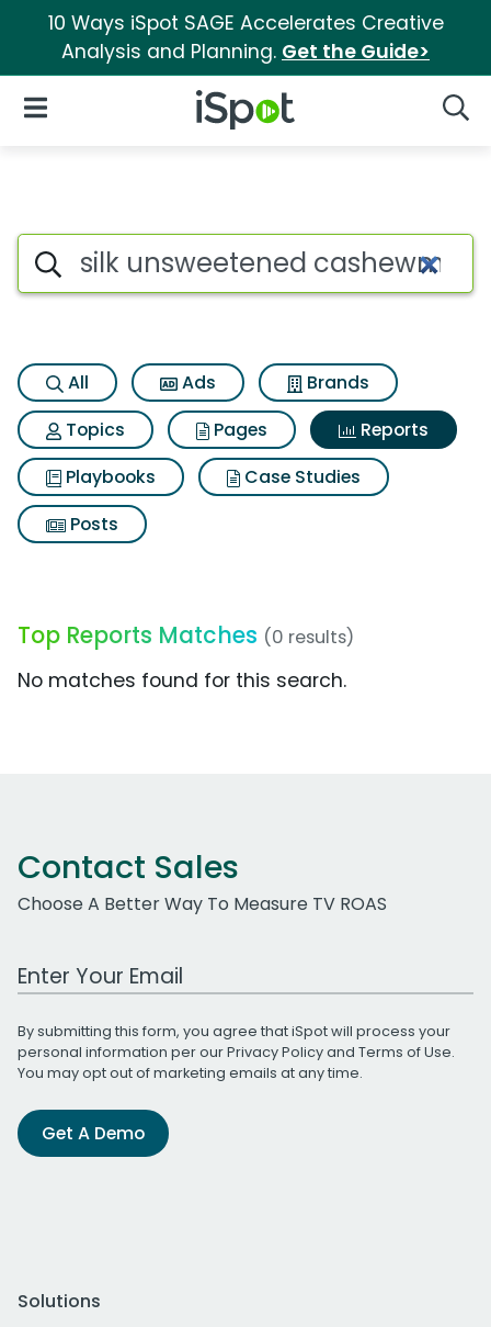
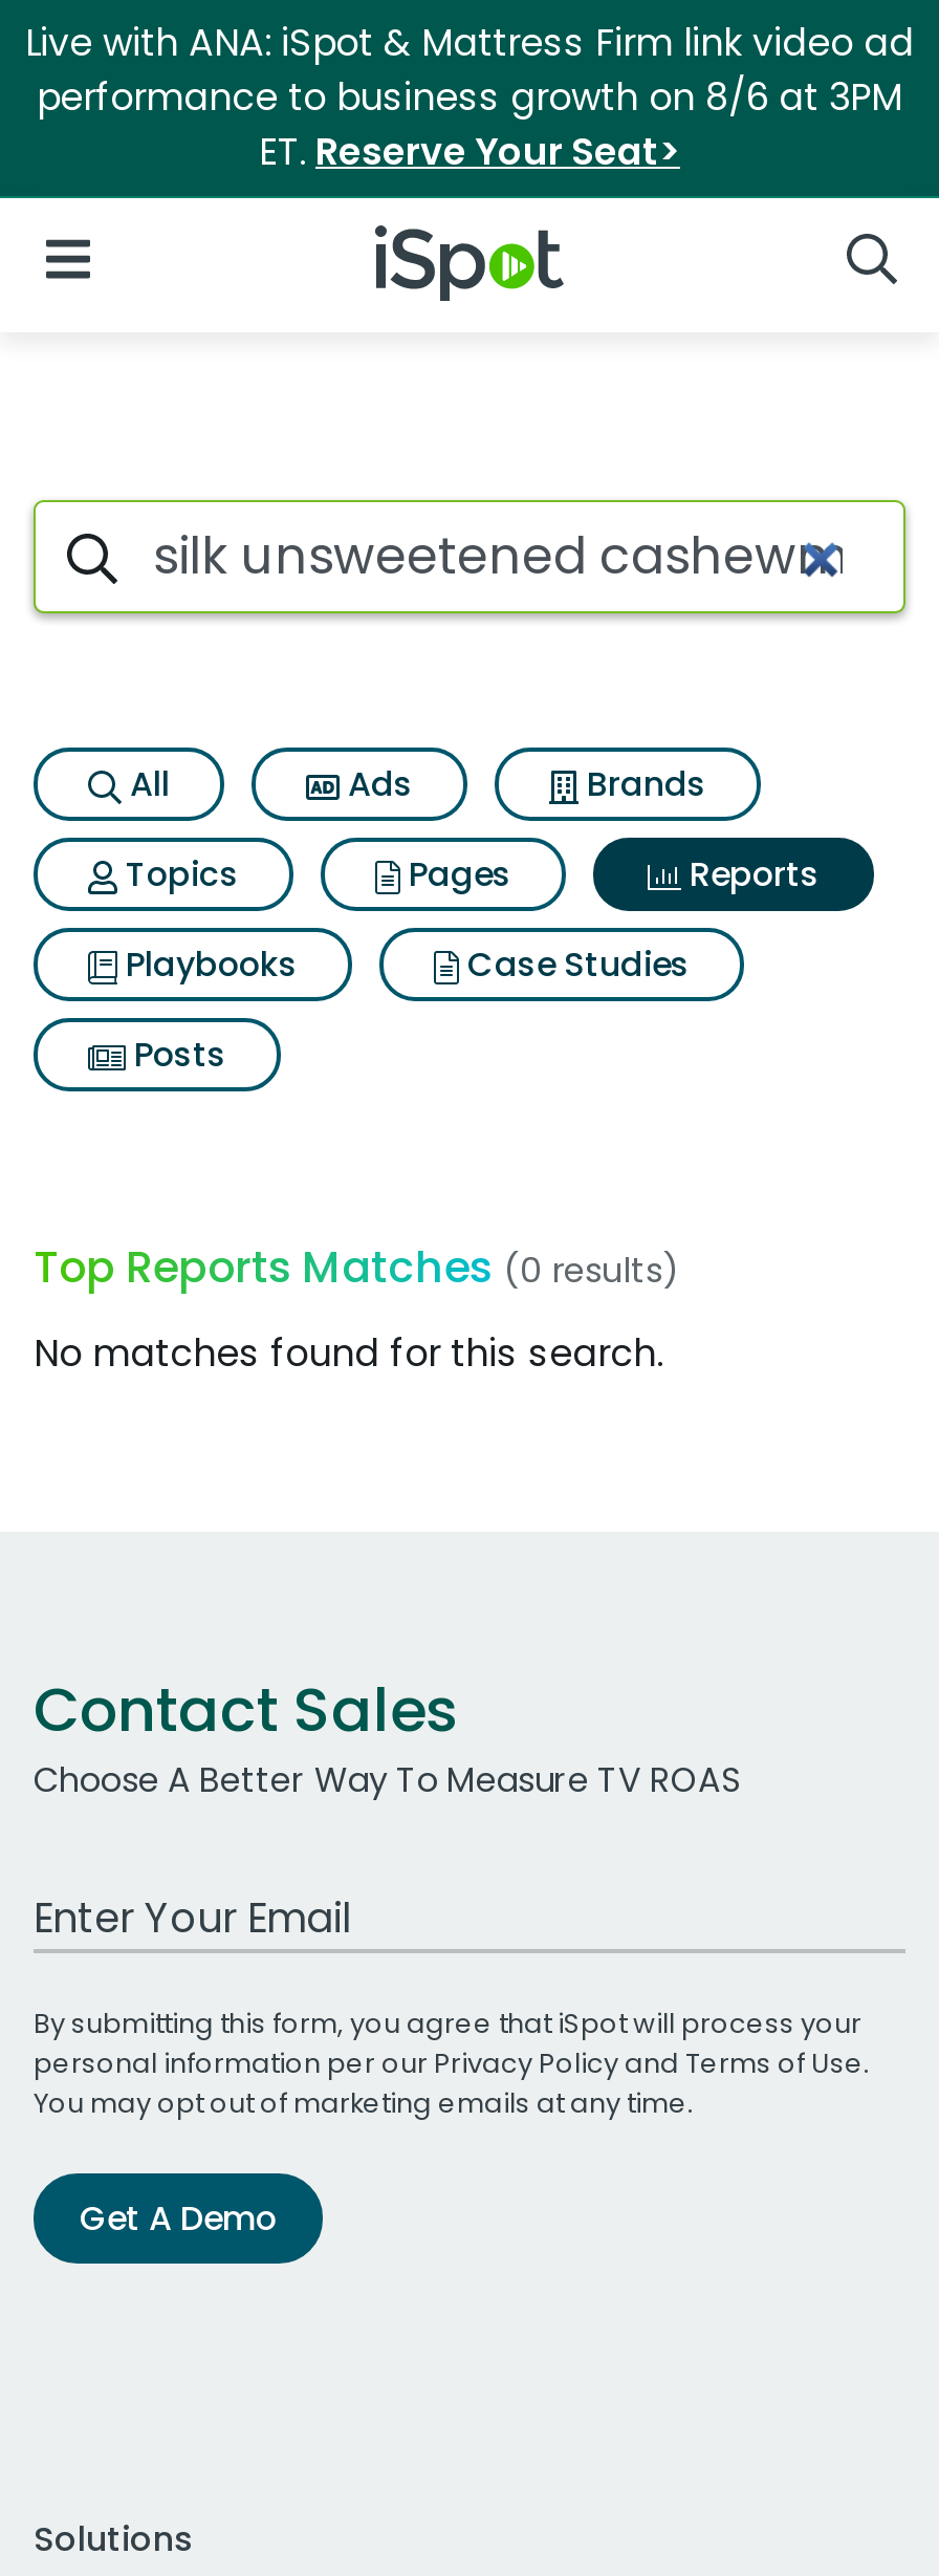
- 10 Ways iSpot SAGE Accelerates Creative
- Analysis and Planning. Get the Guide>
+ Live with ANA: iSpot & Mattress Firm link video ad
+ performance to business growth on 8/6 at 3PM
+ ET. Reserve Your Seat>
